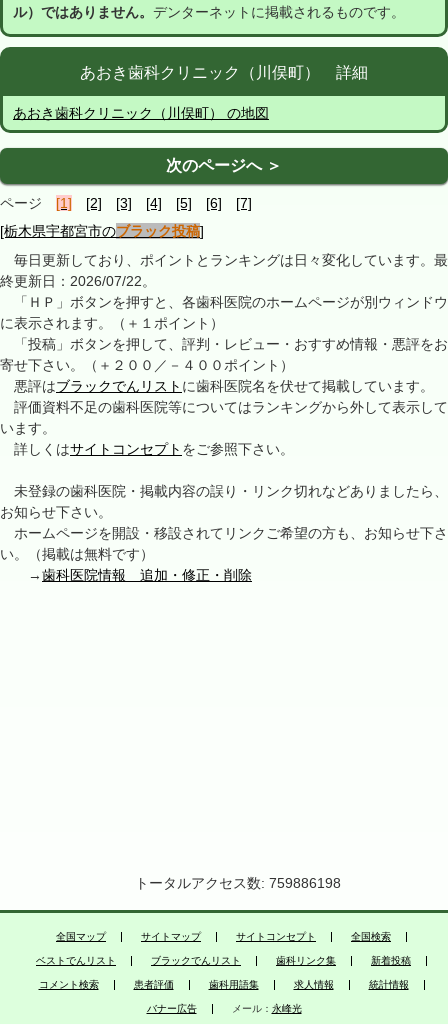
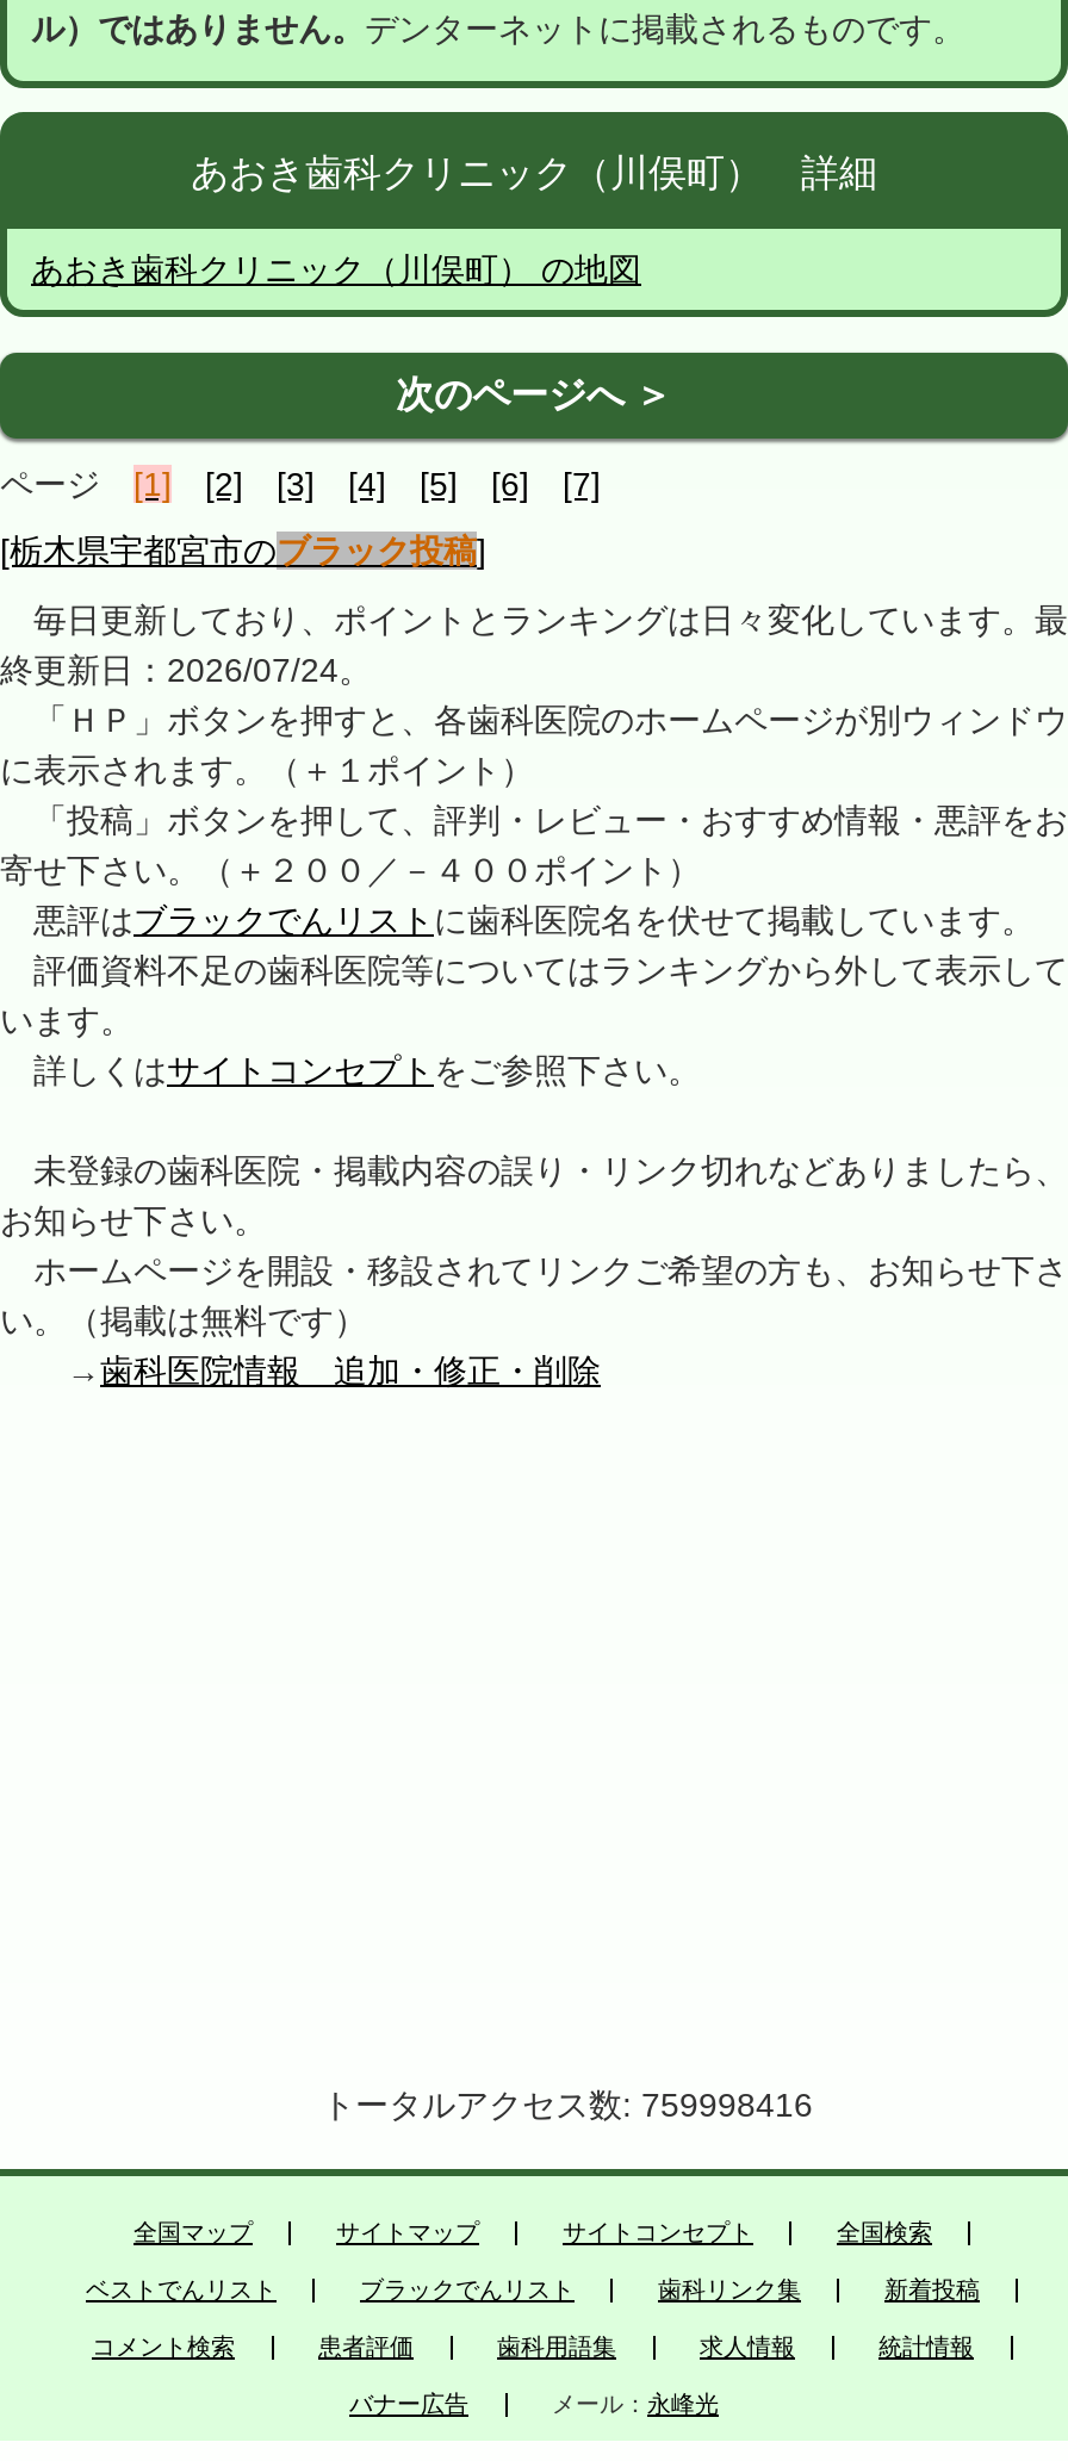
- 終更新日：2026/07/22。
+ 終更新日：2026/07/24。

- トータルアクセス数: 759886198
+ トータルアクセス数: 759998416
